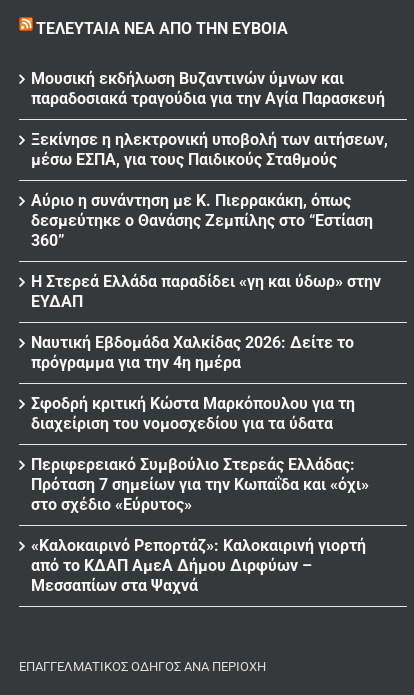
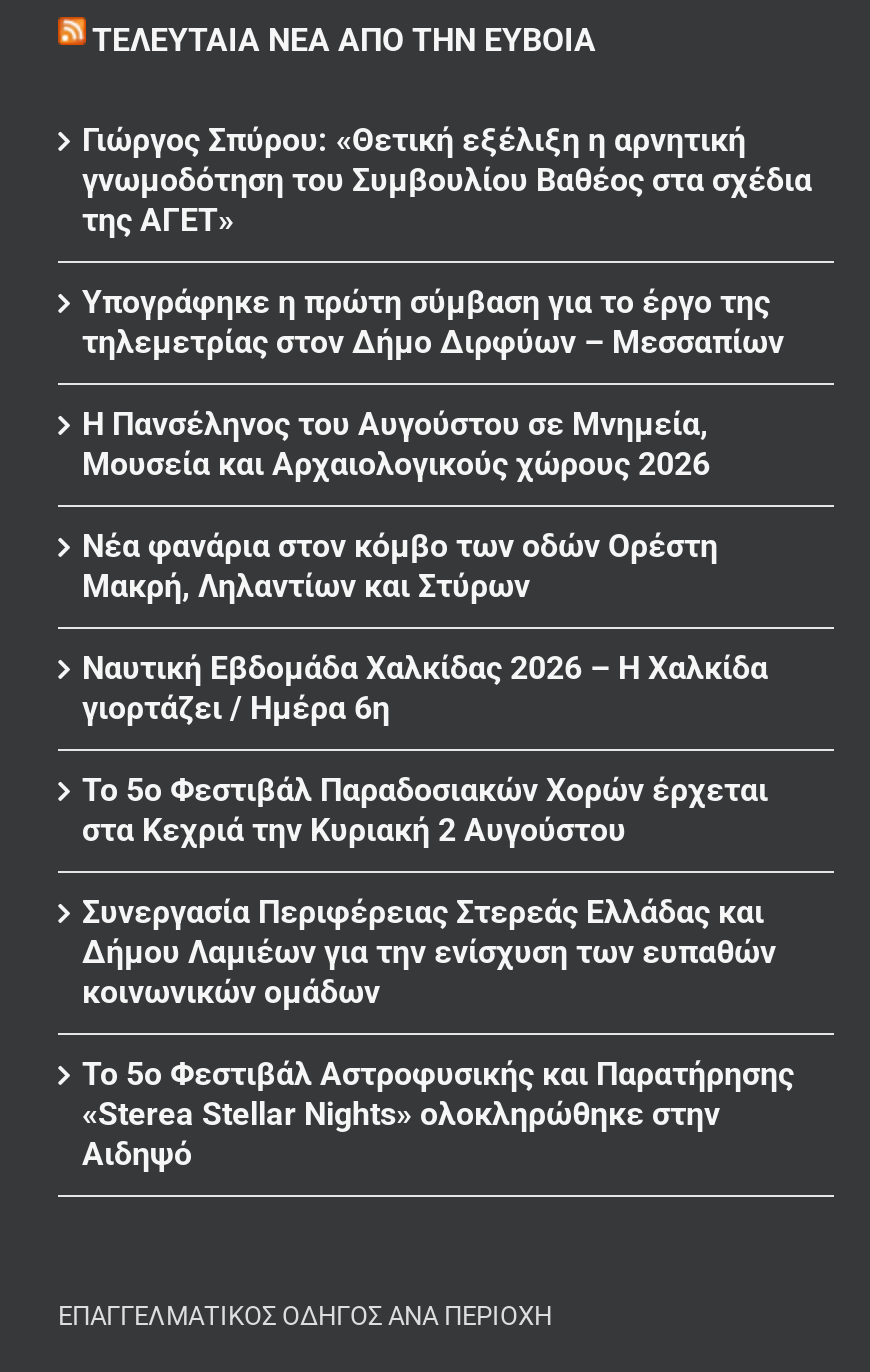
- Μουσική εκδήλωση Βυζαντινών ύμνων και
- παραδοσιακά τραγούδια για την Αγία Παρασκευή
+ Γιώργος Σπύρου: «Θετική εξέλιξη η αρνητική
+ γνωμοδότηση του Συμβουλίου Βαθέος στα σχέδια
+ της ΑΓΕΤ»

- Ξεκίνησε η ηλεκτρονική υποβολή των αιτήσεων,
- μέσω ΕΣΠΑ, για τους Παιδικούς Σταθμούς
+ Υπογράφηκε η πρώτη σύμβαση για το έργο της
+ τηλεμετρίας στον Δήμο Διρφύων – Μεσσαπίων

- Αύριο η συνάντηση με Κ. Πιερρακάκη, όπως
- δεσμεύτηκε ο Θανάσης Ζεμπίλης στο “Εστίαση
- 360”
+ Η Πανσέληνος του Αυγούστου σε Μνημεία,
+ Μουσεία και Αρχαιολογικούς χώρους 2026

- Η Στερεά Ελλάδα παραδίδει «γη και ύδωρ» στην
- ΕΥΔΑΠ
+ Νέα φανάρια στον κόμβο των οδών Ορέστη
+ Μακρή, Ληλαντίων και Στύρων

- Ναυτική Εβδομάδα Χαλκίδας 2026: Δείτε το
- πρόγραμμα για την 4η ημέρα
+ Ναυτική Εβδομάδα Χαλκίδας 2026 – Η Χαλκίδα
+ γιορτάζει / Ημέρα 6η

- Σφοδρή κριτική Κώστα Μαρκόπουλου για τη
- διαχείριση του νομοσχεδίου για τα ύδατα
+ Το 5ο Φεστιβάλ Παραδοσιακών Χορών έρχεται
+ στα Κεχριά την Κυριακή 2 Αυγούστου

- Περιφερειακό Συμβούλιο Στερεάς Ελλάδας:
- Πρόταση 7 σημείων για την Κωπαΐδα και «όχι»
- στο σχέδιο «Εύρυτος»
+ Συνεργασία Περιφέρειας Στερεάς Ελλάδας και
+ Δήμου Λαμιέων για την ενίσχυση των ευπαθών
+ κοινωνικών ομάδων

- «Καλοκαιρινό Ρεπορτάζ»: Καλοκαιρινή γιορτή
- από το ΚΔΑΠ ΑμεΑ Δήμου Διρφύων –
- Μεσσαπίων στα Ψαχνά
+ Το 5ο Φεστιβάλ Αστροφυσικής και Παρατήρησης
+ «Sterea Stellar Nights» ολοκληρώθηκε στην
+ Αιδηψό
